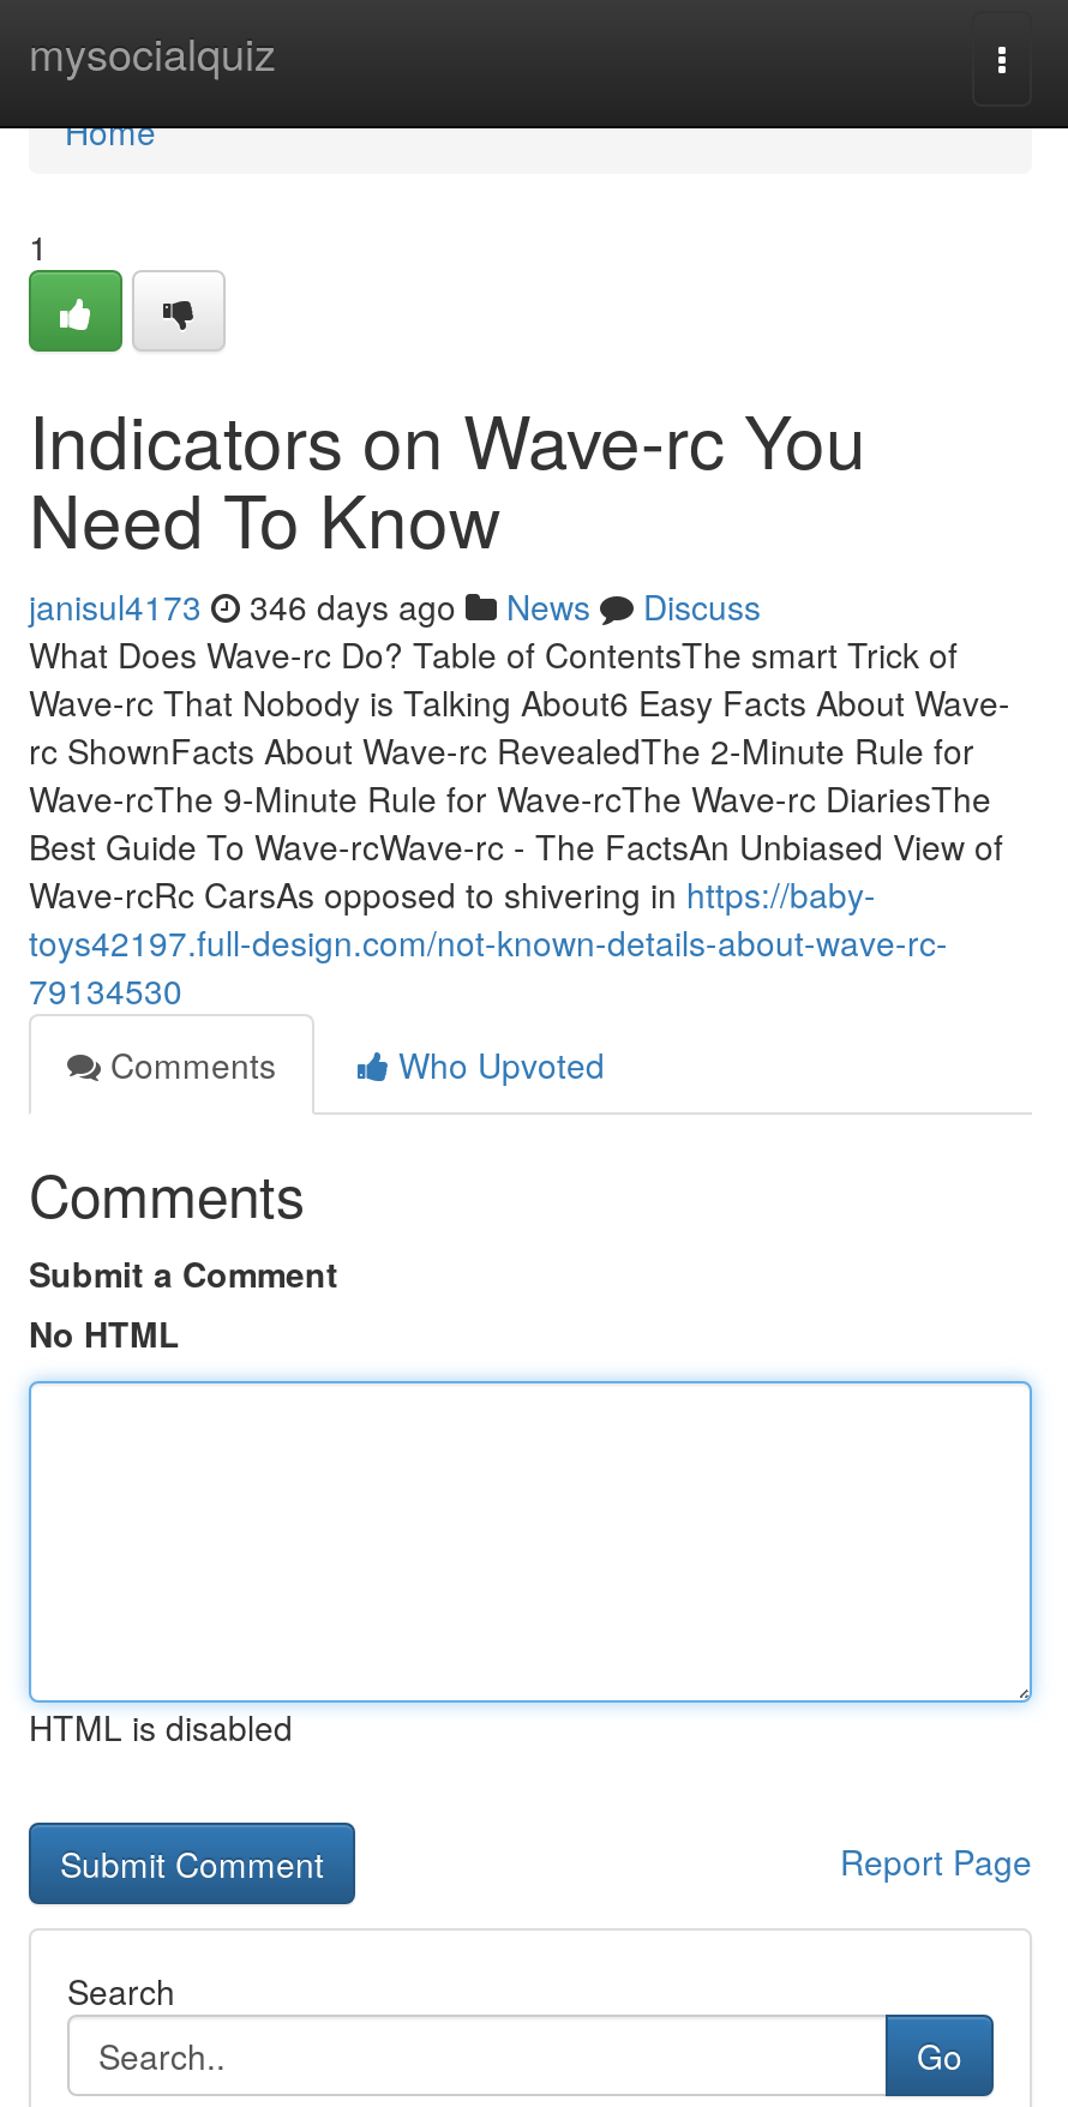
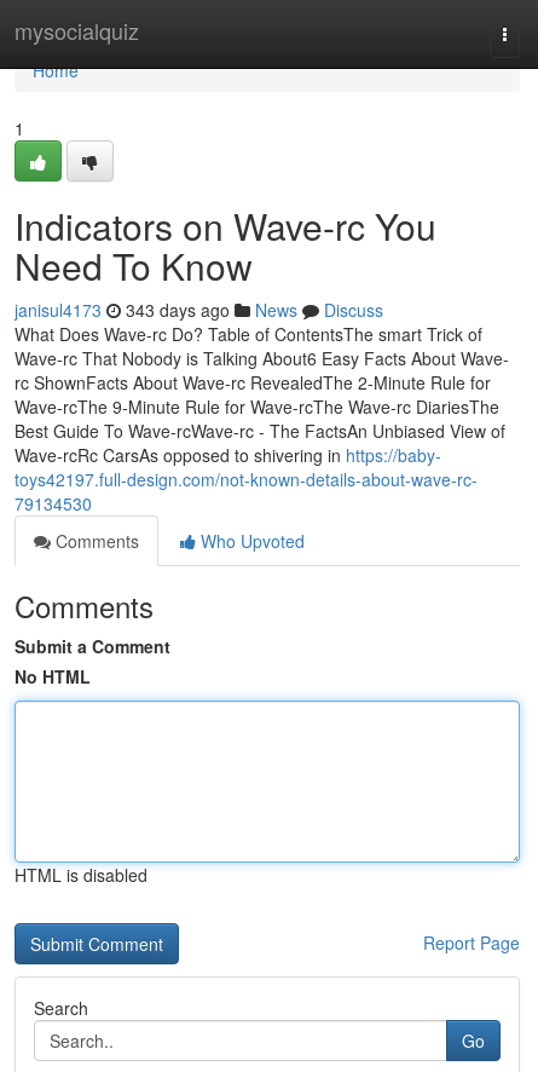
- janisul4173 346 days ago News Discuss
+ janisul4173 343 days ago News Discuss
